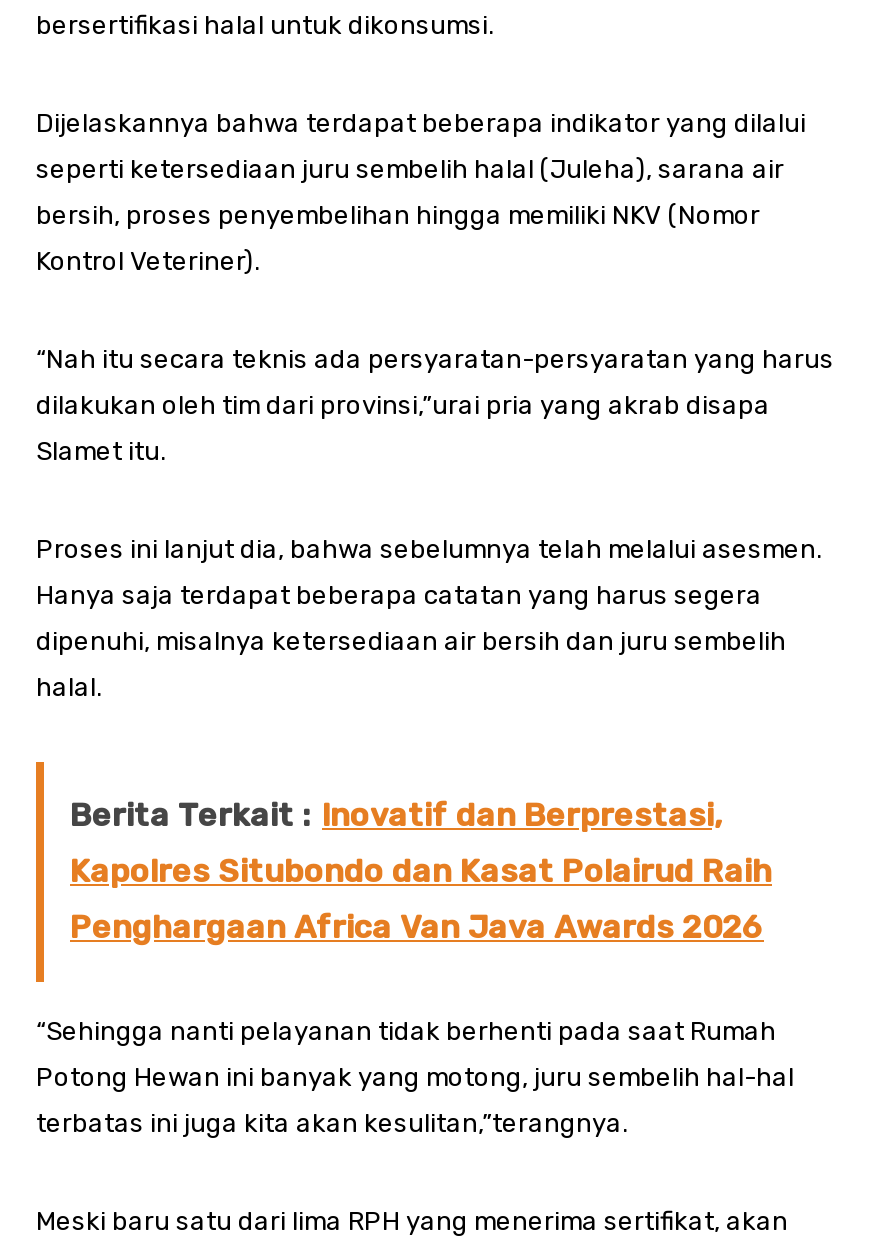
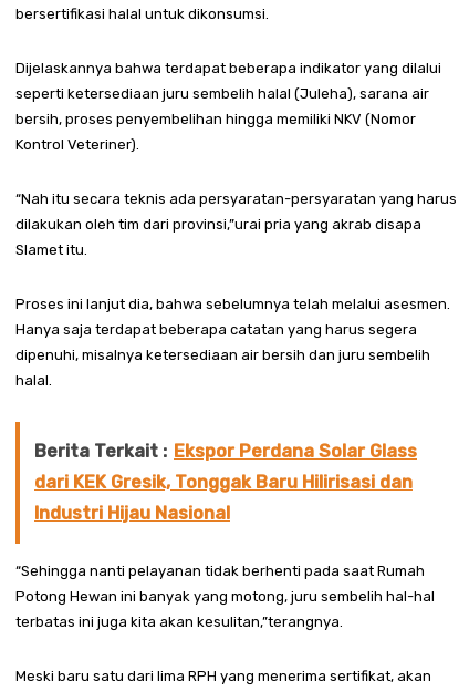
- Berita Terkait : Inovatif dan Berprestasi,
+ Berita Terkait : Ekspor Perdana Solar Glass

- Kapolres Situbondo dan Kasat Polairud Raih
+ dari KEK Gresik, Tonggak Baru Hilirisasi dan

- Penghargaan Africa Van Java Awards 2026
+ Industri Hijau Nasional
